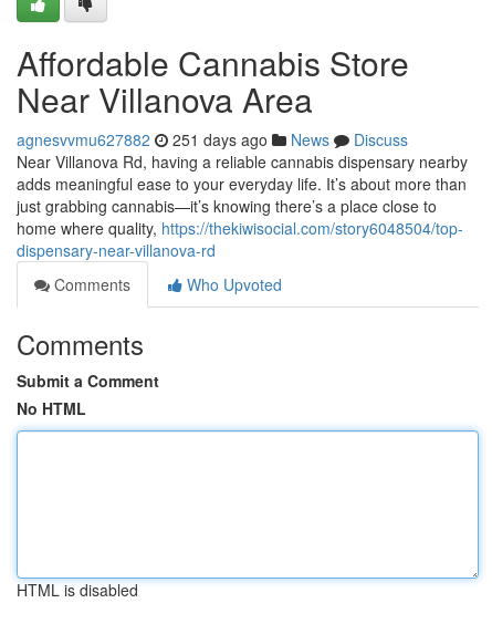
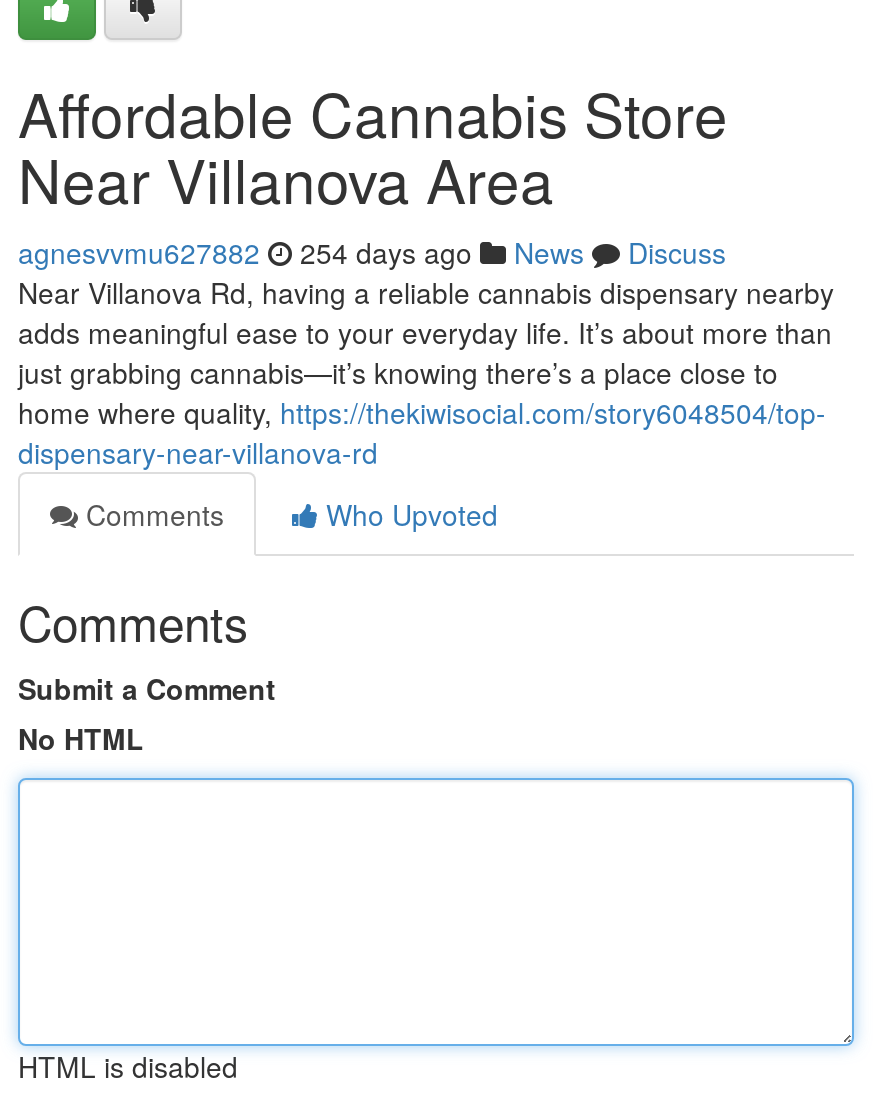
- agnesvvmu627882 251 days ago News Discuss
+ agnesvvmu627882 254 days ago News Discuss
